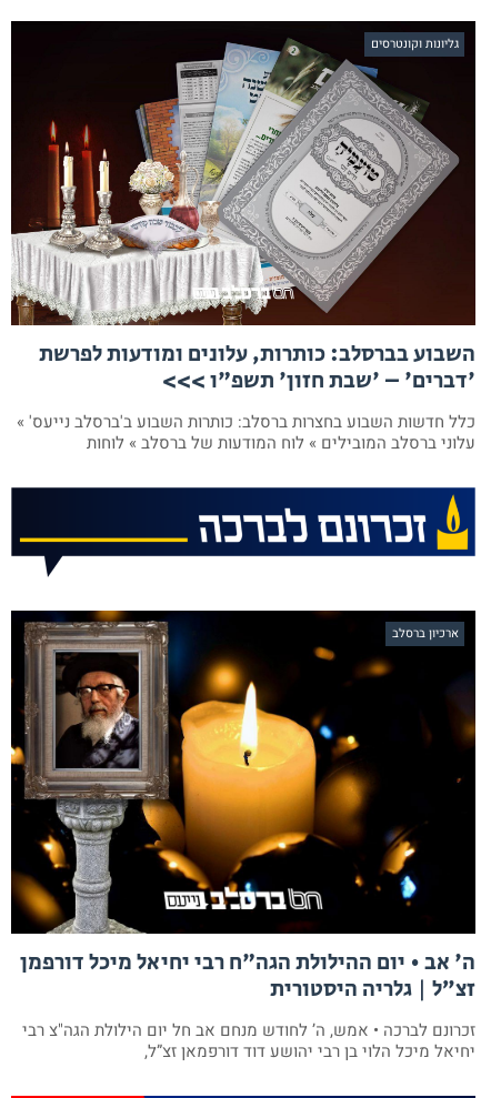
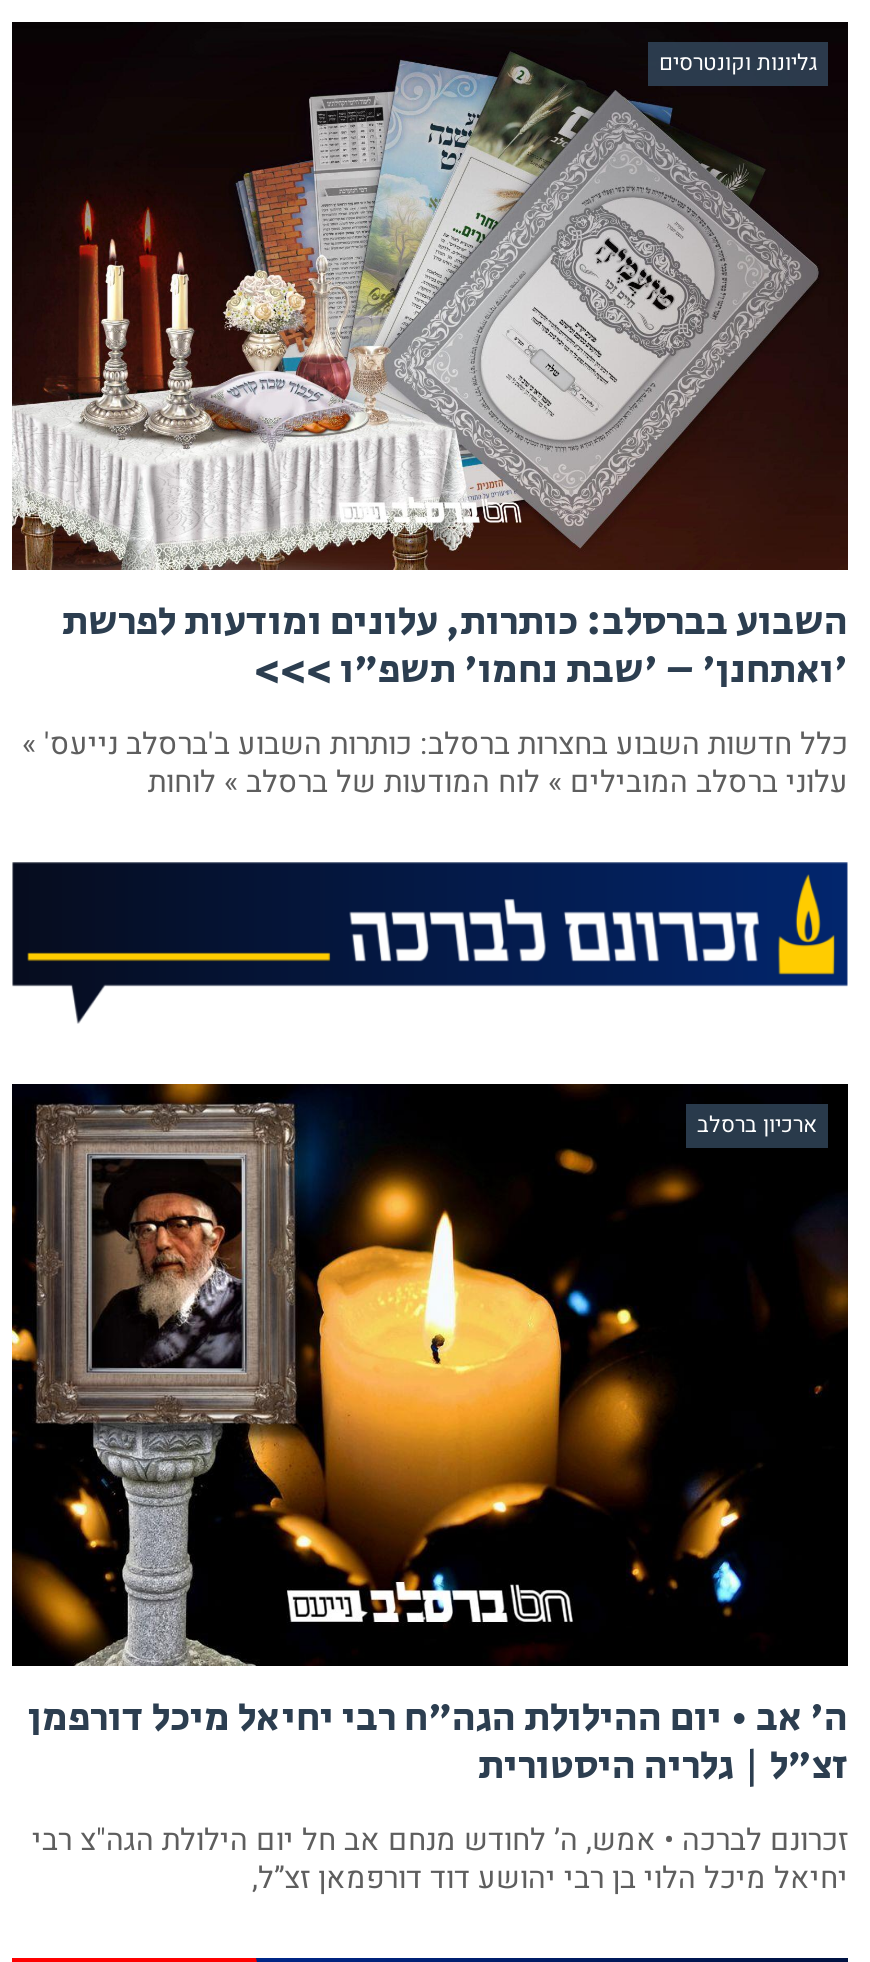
- 'דברים' – 'שבת חזון' תשפ"ו >>>
+ 'ואתחנן' – 'שבת נחמו' תשפ"ו >>>
